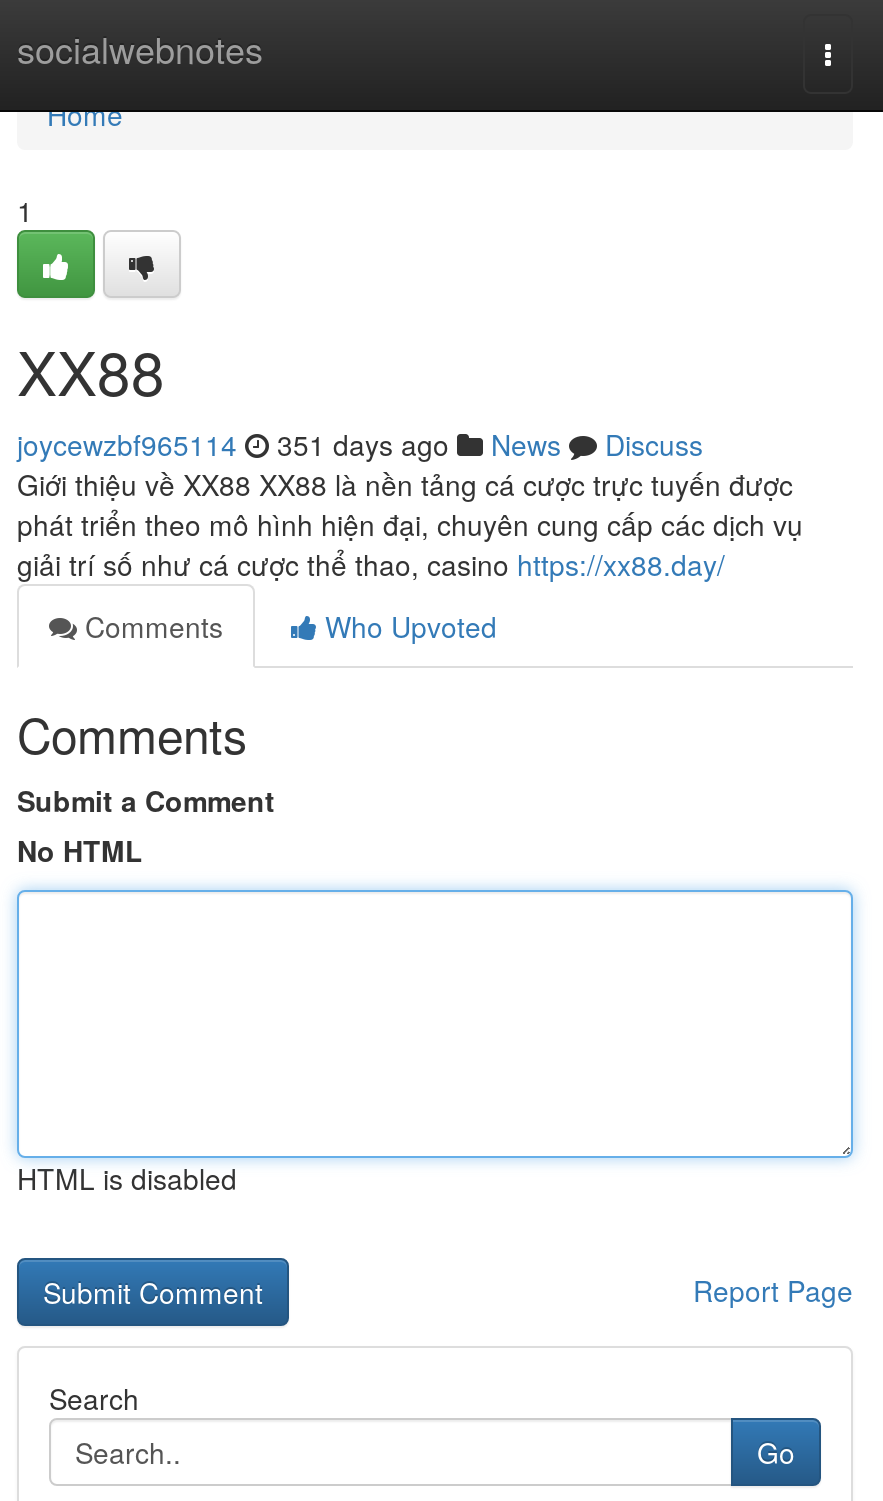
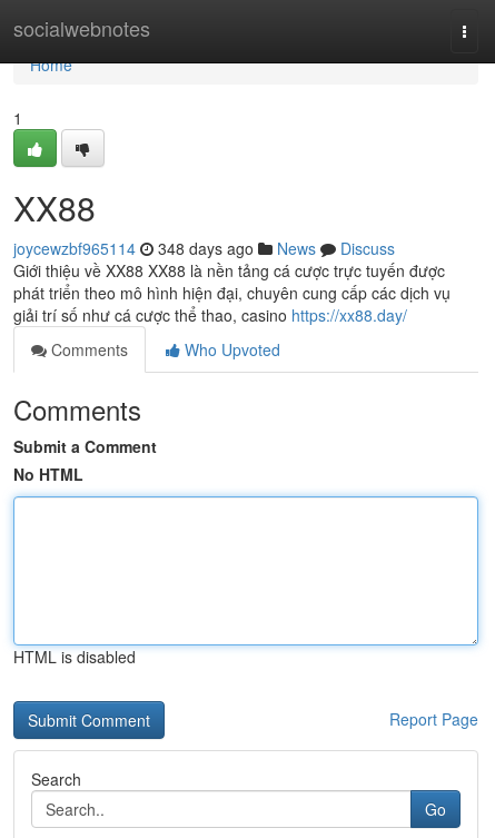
- joycewzbf965114 351 days ago News Discuss
+ joycewzbf965114 348 days ago News Discuss
